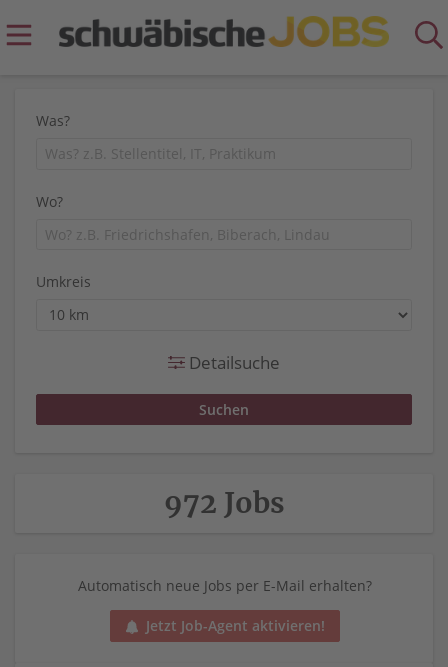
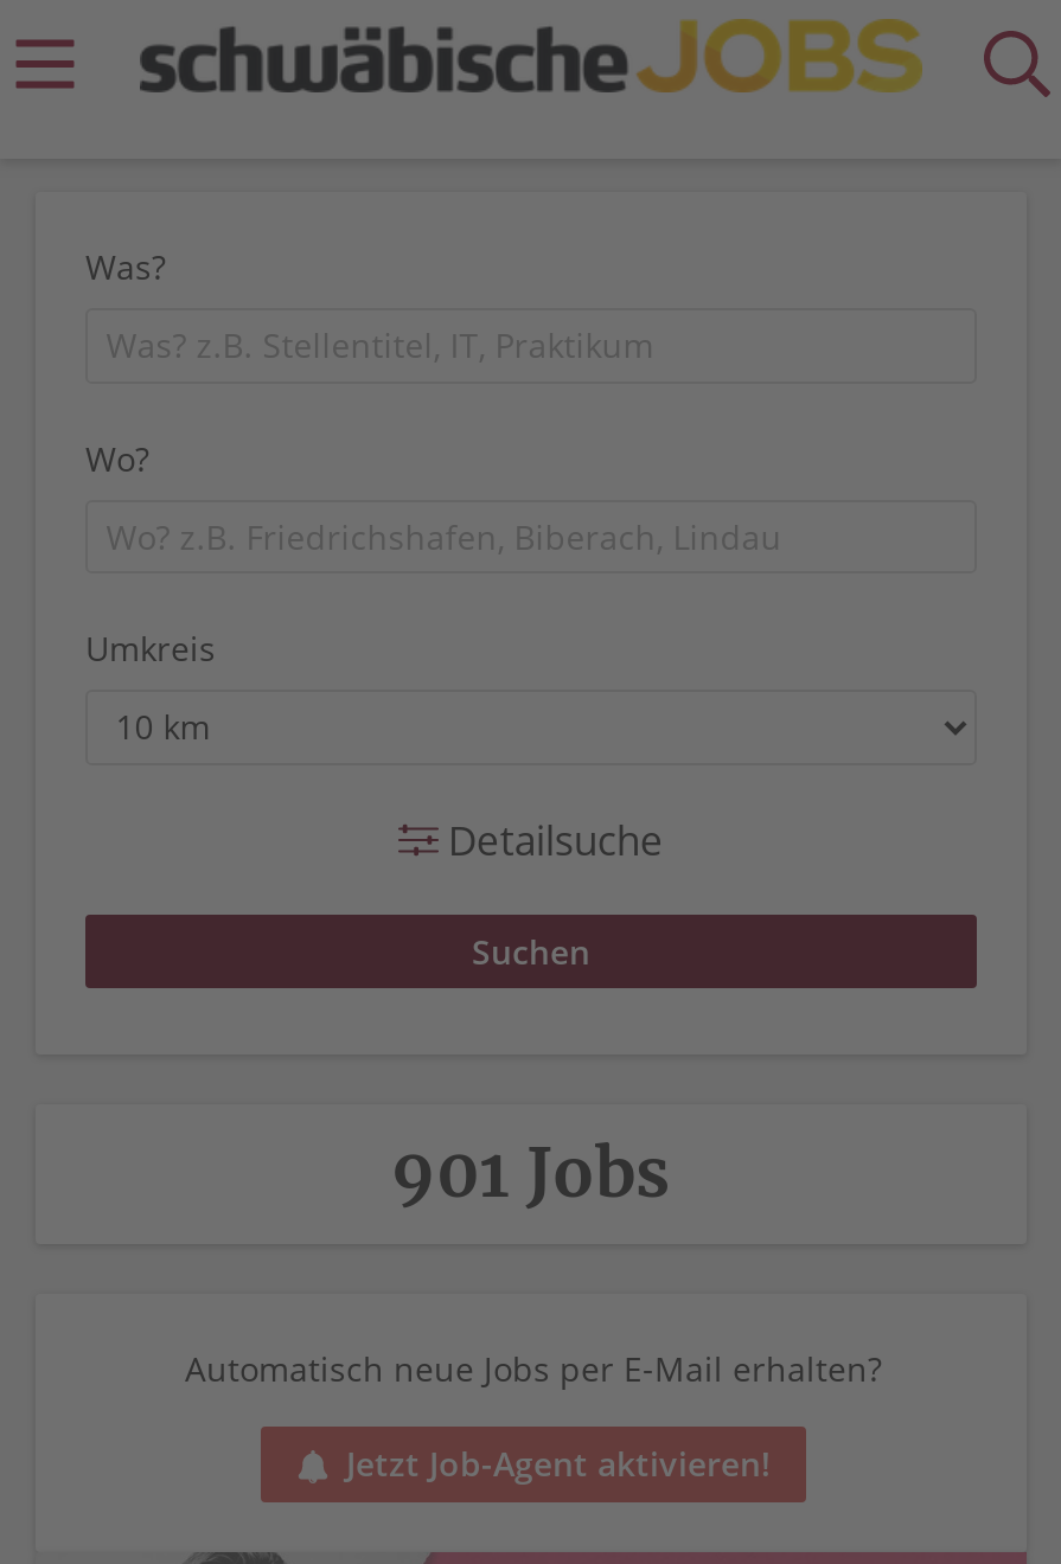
- 972 Jobs
+ 901 Jobs
